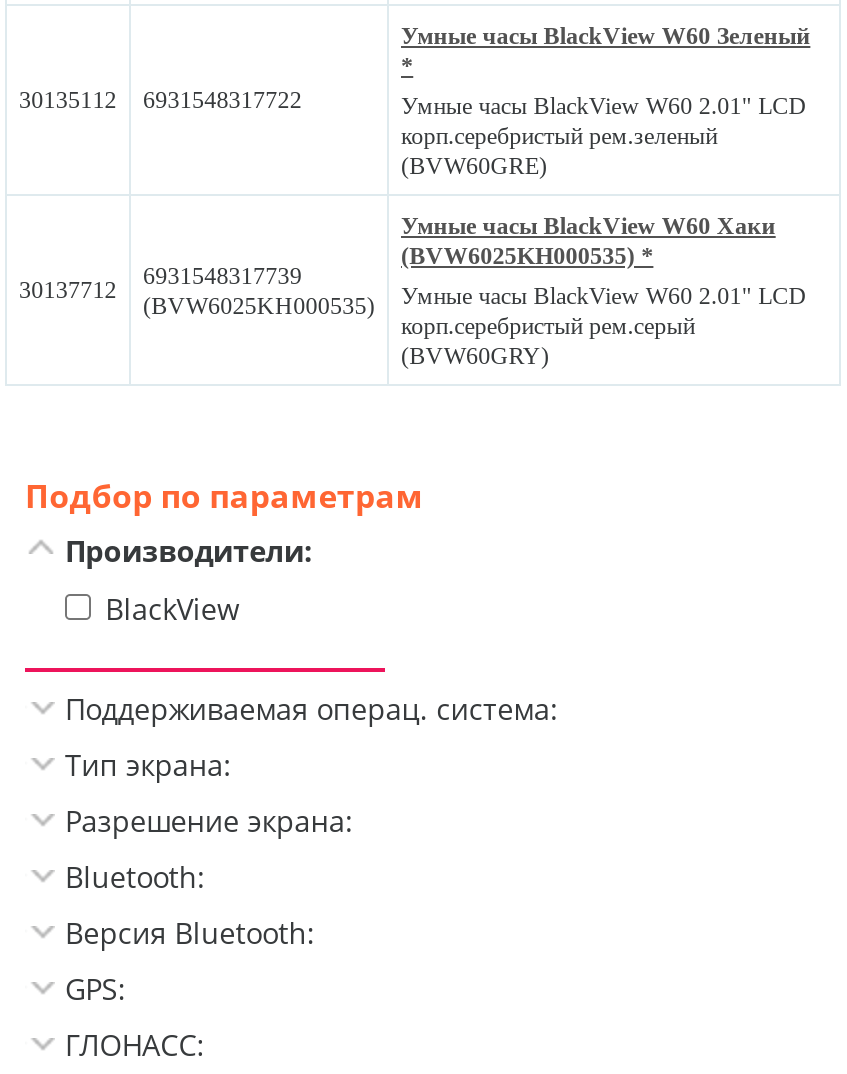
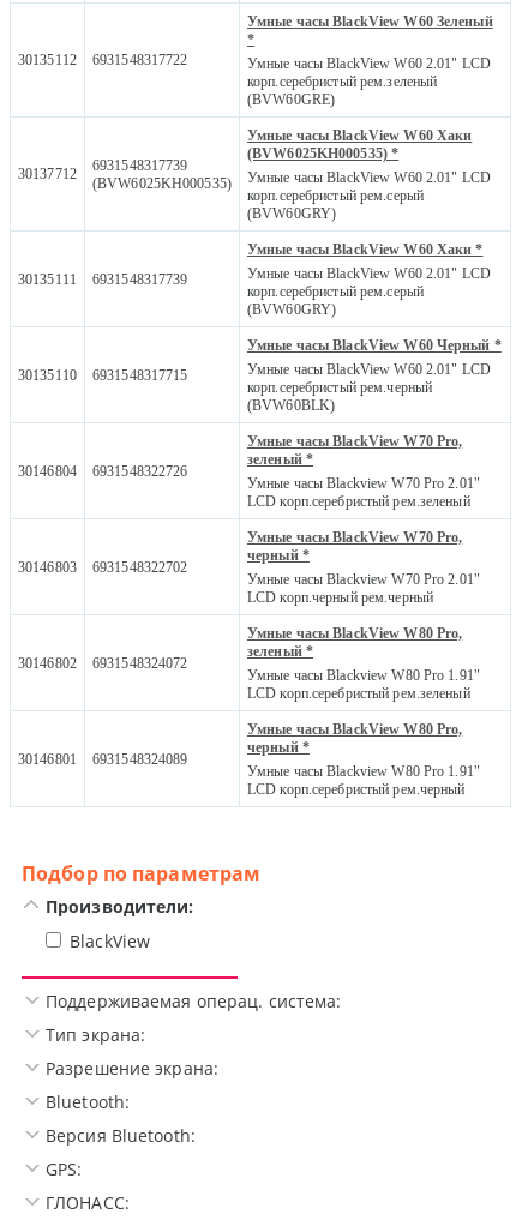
+ 30135111
+ 6931548317739

+ 30135110
+ 6931548317715

+ 30146804
+ 6931548322726

+ 30146803
+ 6931548322702

+ 30146802
+ 6931548324072

+ 30146801
+ 6931548324089

+ Умные часы BlackView W60 Хаки *
+ Умные часы BlackView W60 2.01" LCD
+ корп.серебристый рем.серый
+ (BVW60GRY)

+ Умные часы BlackView W60 Черный *
+ Умные часы BlackView W60 2.01" LCD
+ корп.серебристый рем.черный
+ (BVW60BLK)

+ Умные часы BlackView W70 Pro,
+ зеленый *
+ Умные часы Blackview W70 Pro 2.01"
+ LCD корп.серебристый рем.зеленый

+ Умные часы BlackView W70 Pro,
+ черный *
+ Умные часы Blackview W70 Pro 2.01"
+ LCD корп.черный рем.черный

+ Умные часы BlackView W80 Pro,
+ зеленый *
+ Умные часы Blackview W80 Pro 1.91"
+ LCD корп.серебристый рем.зеленый

+ Умные часы BlackView W80 Pro,
+ черный *
+ Умные часы Blackview W80 Pro 1.91"
+ LCD корп.серебристый рем.черный
